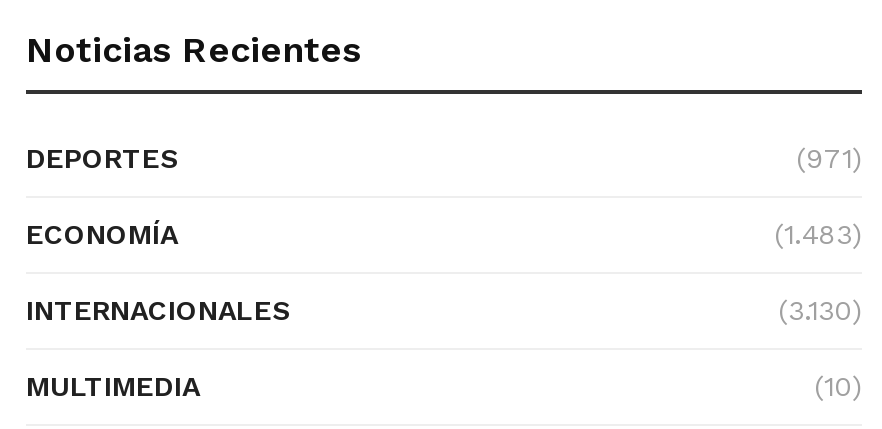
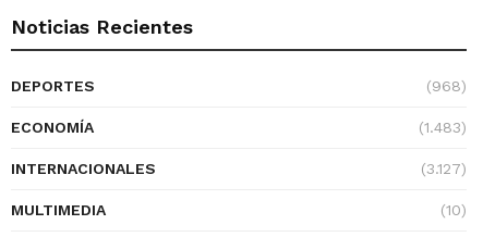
- (971)
+ (968)

- (3.130)
+ (3.127)
